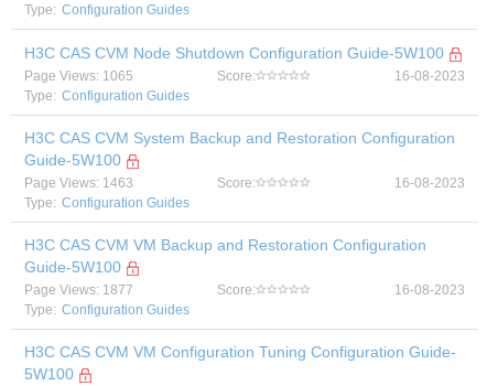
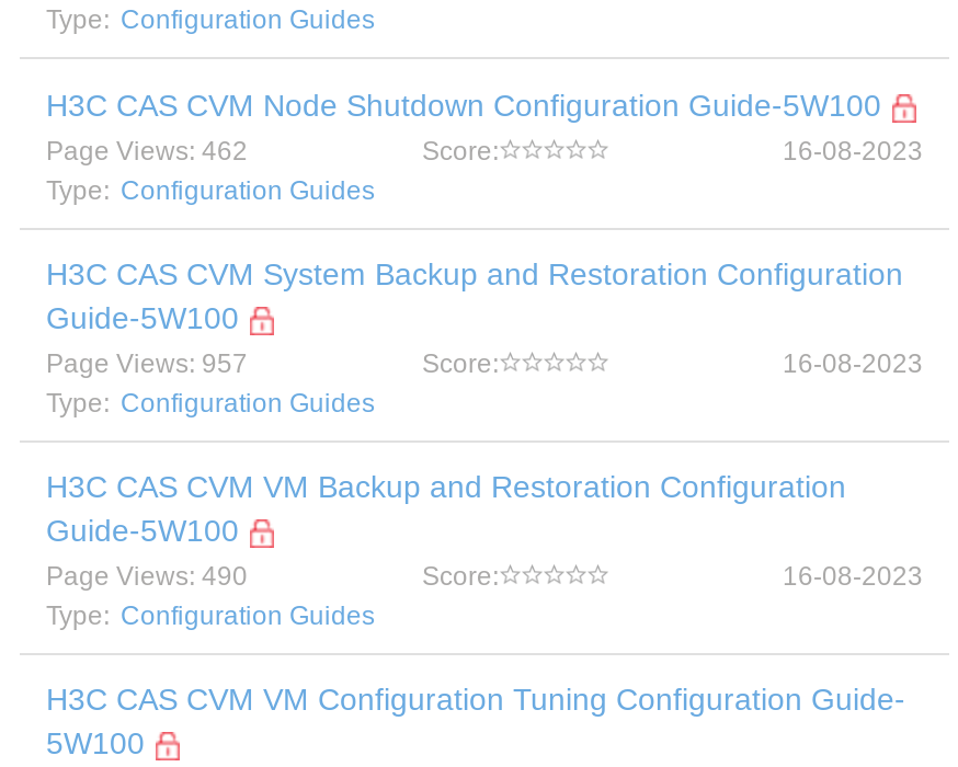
- Page Views: 1065
+ Page Views: 462

- Page Views: 1463
+ Page Views: 957

- Page Views: 1877
+ Page Views: 490
